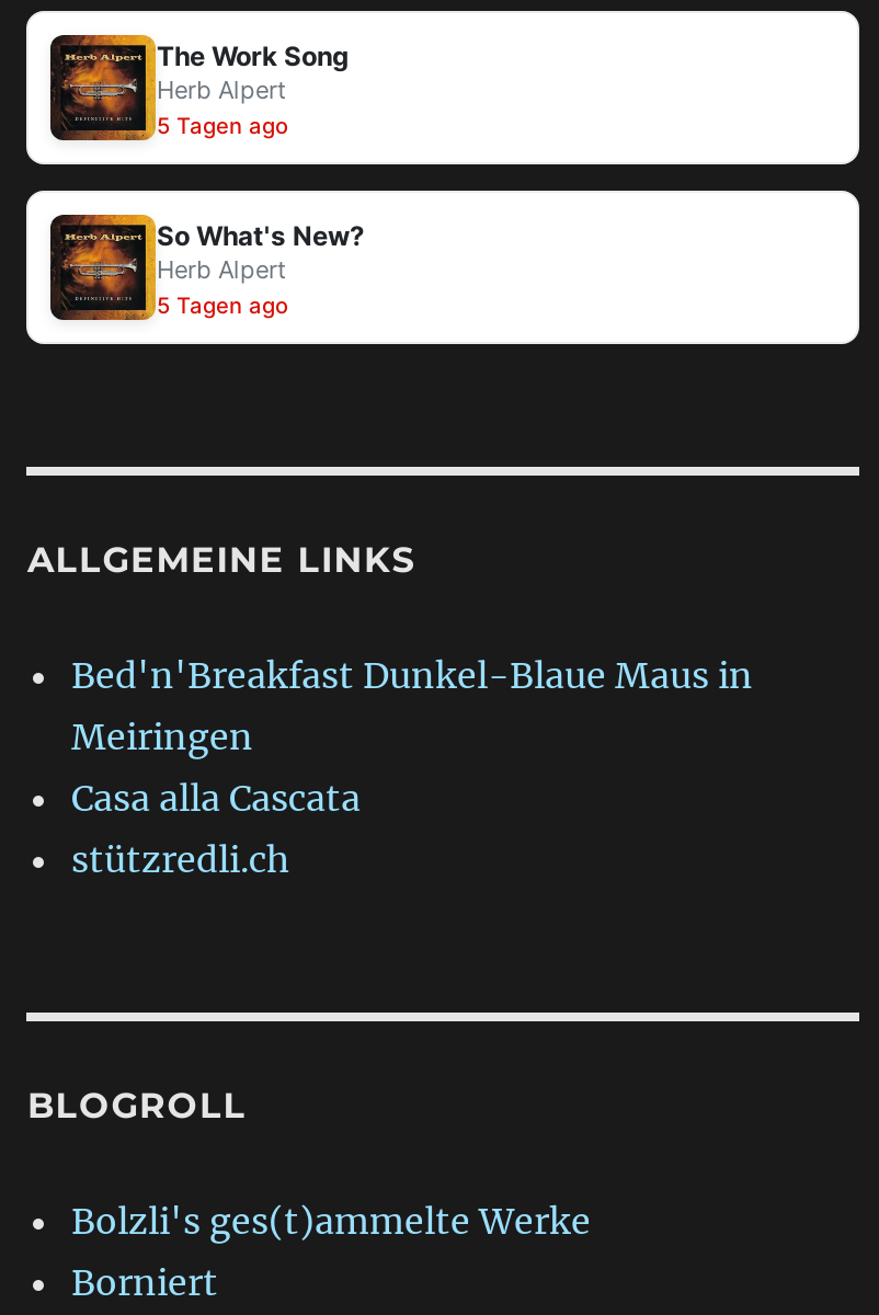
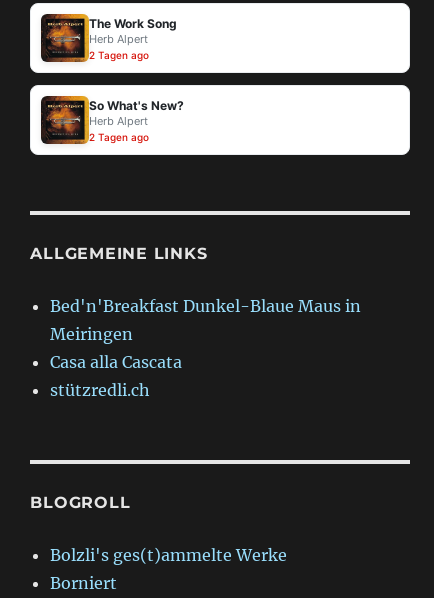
- 5 Tagen ago
+ 2 Tagen ago

- 5 Tagen ago
+ 2 Tagen ago
